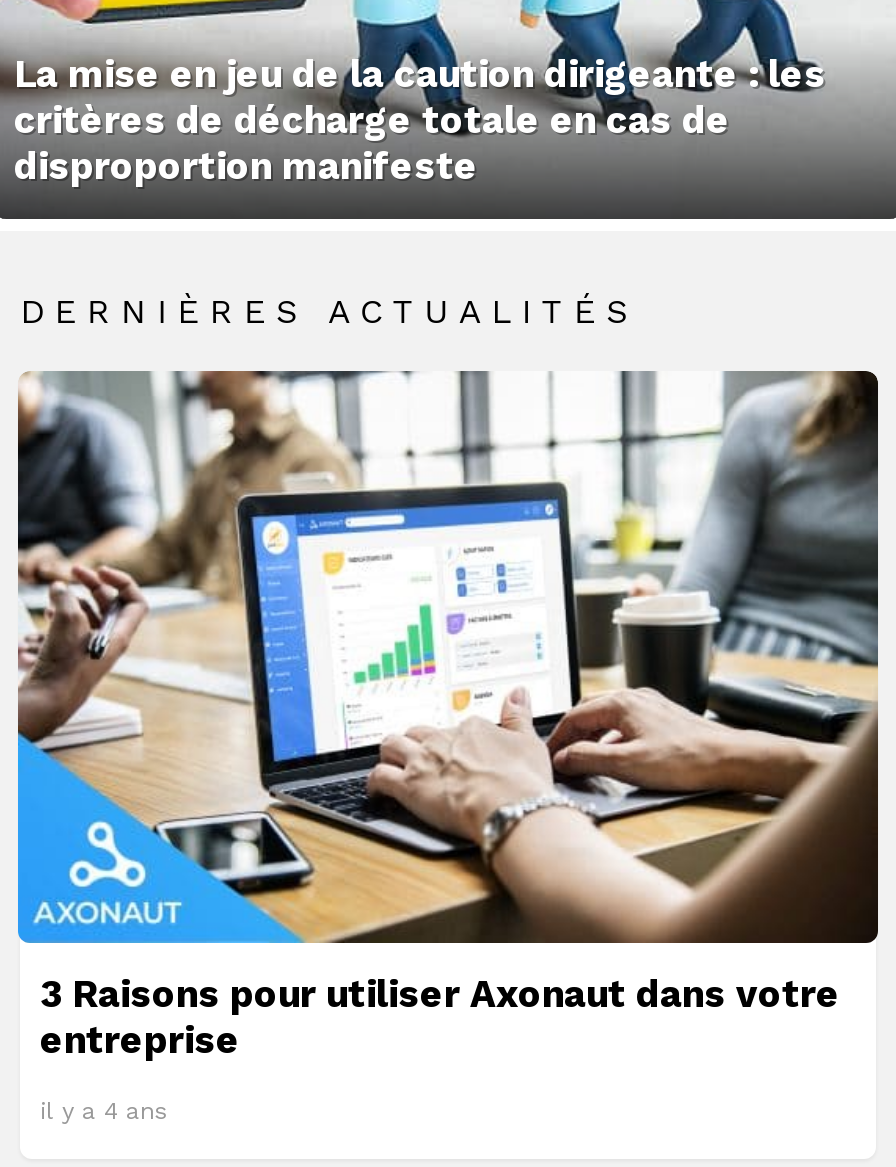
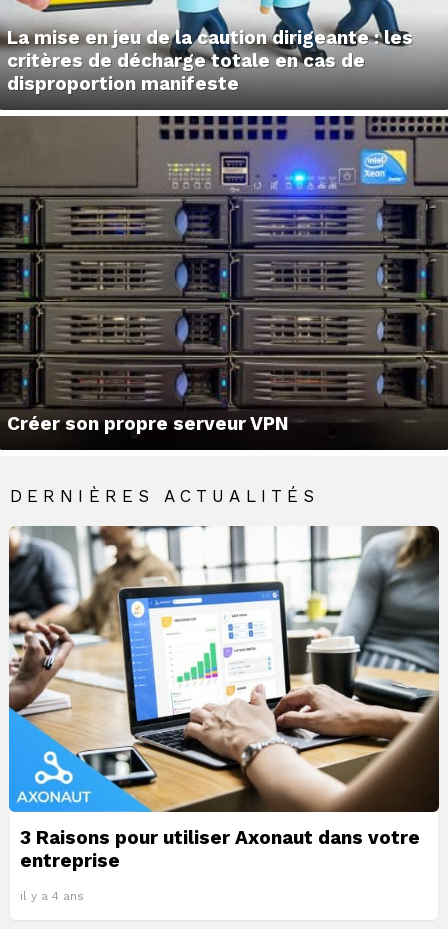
+ [image]
+ Créer son propre serveur VPN
